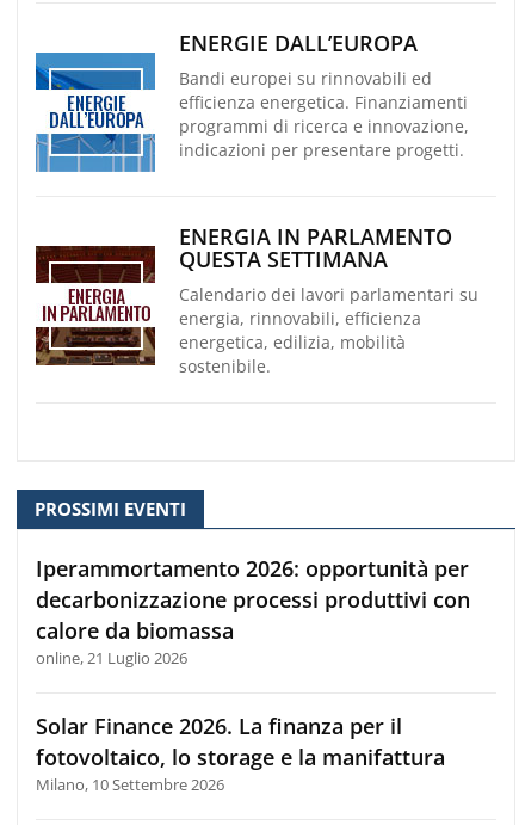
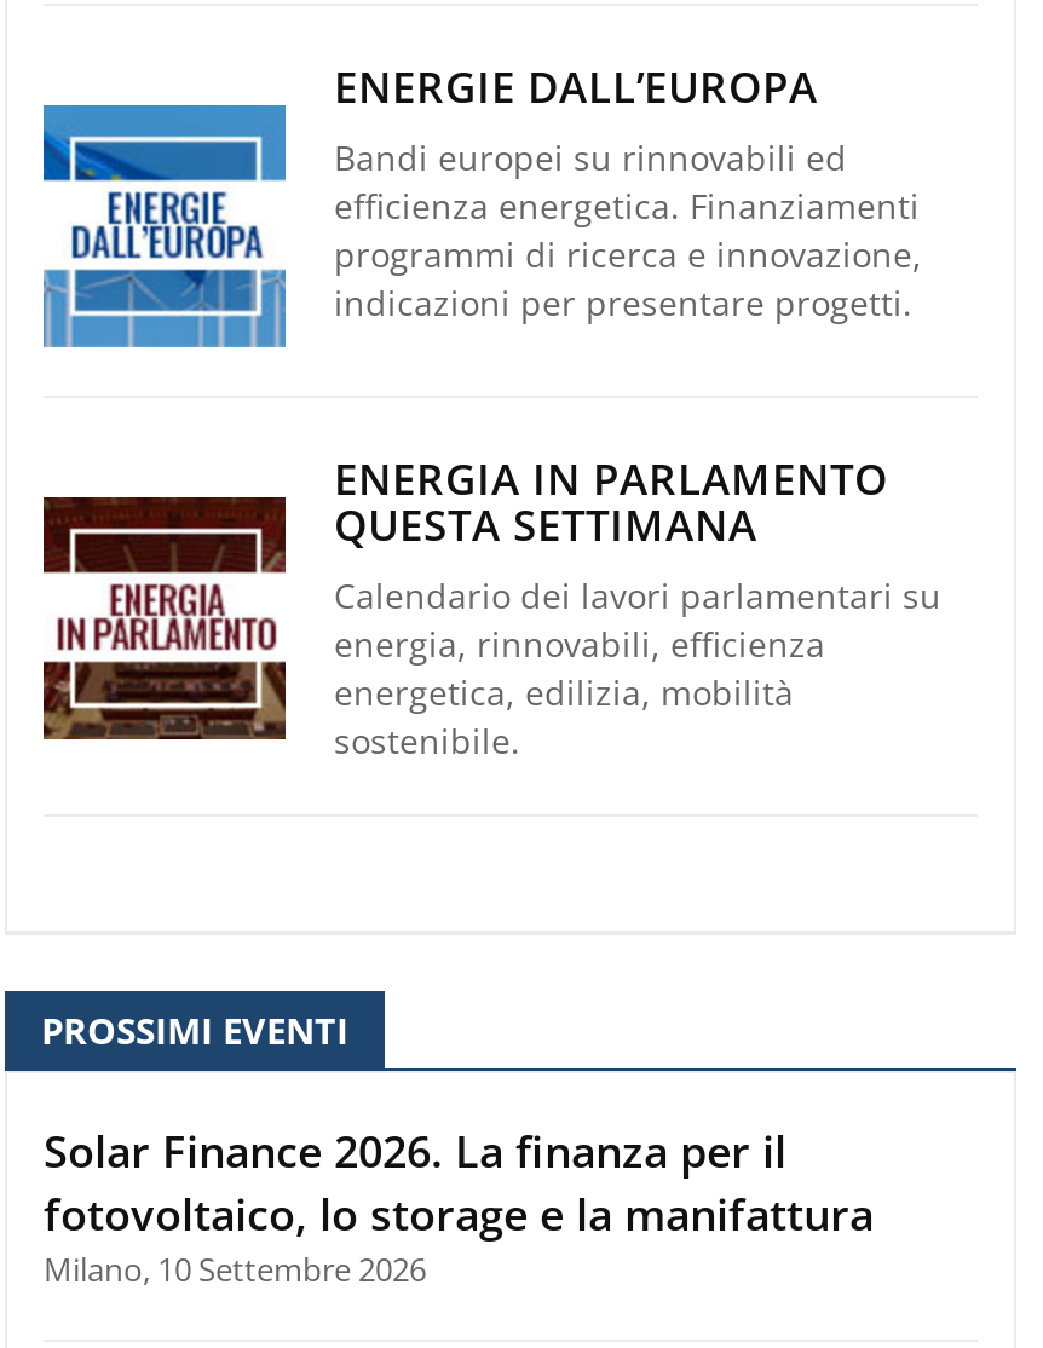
- Iperammortamento 2026: opportunità per
- decarbonizzazione processi produttivi con
- calore da biomassa
- online, 21 Luglio 2026
